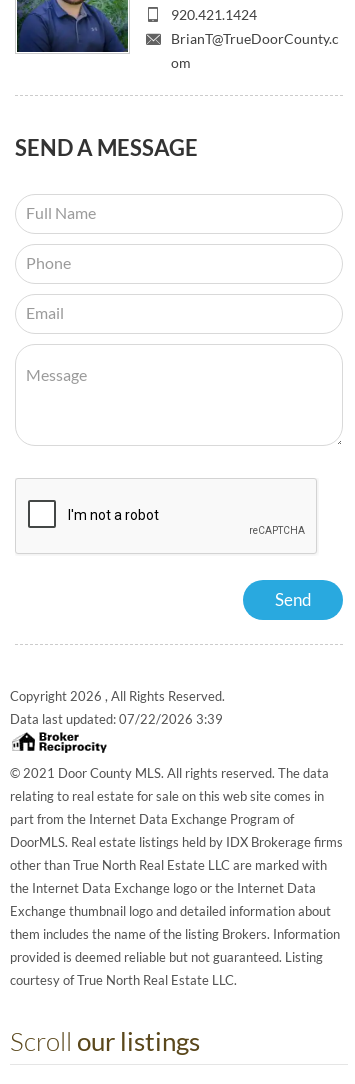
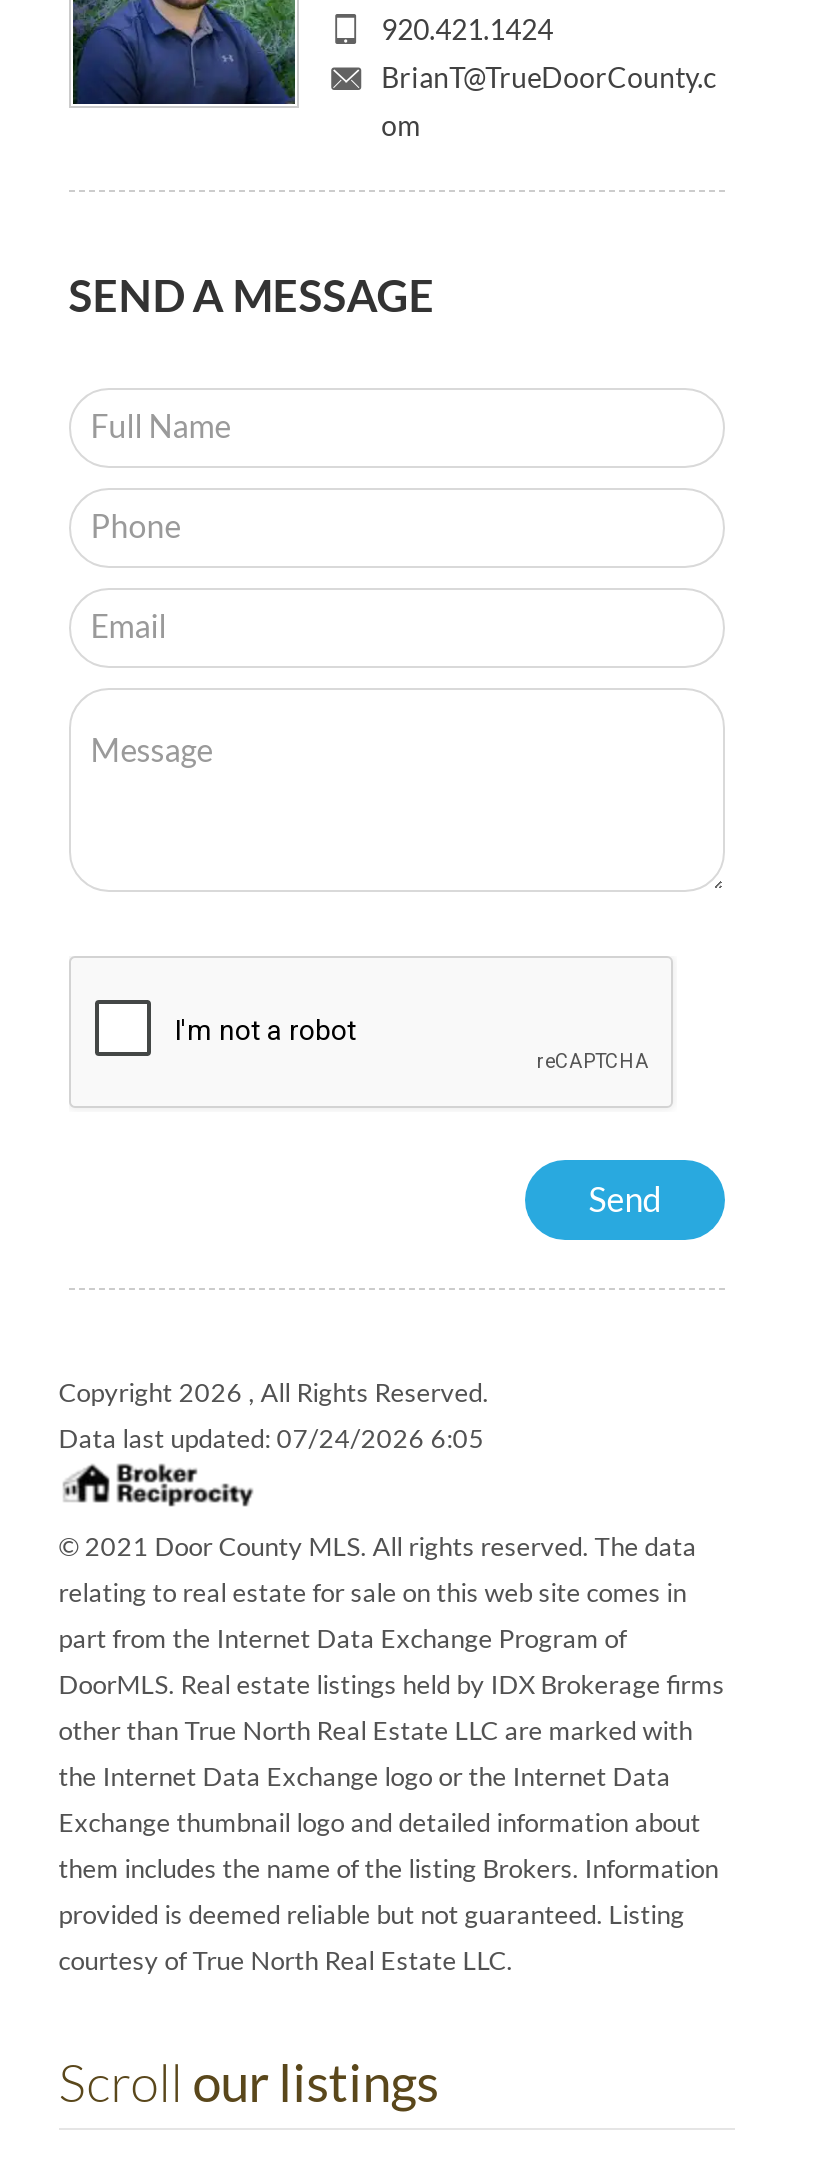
- Data last updated: 07/22/2026 3:39
+ Data last updated: 07/24/2026 6:05
